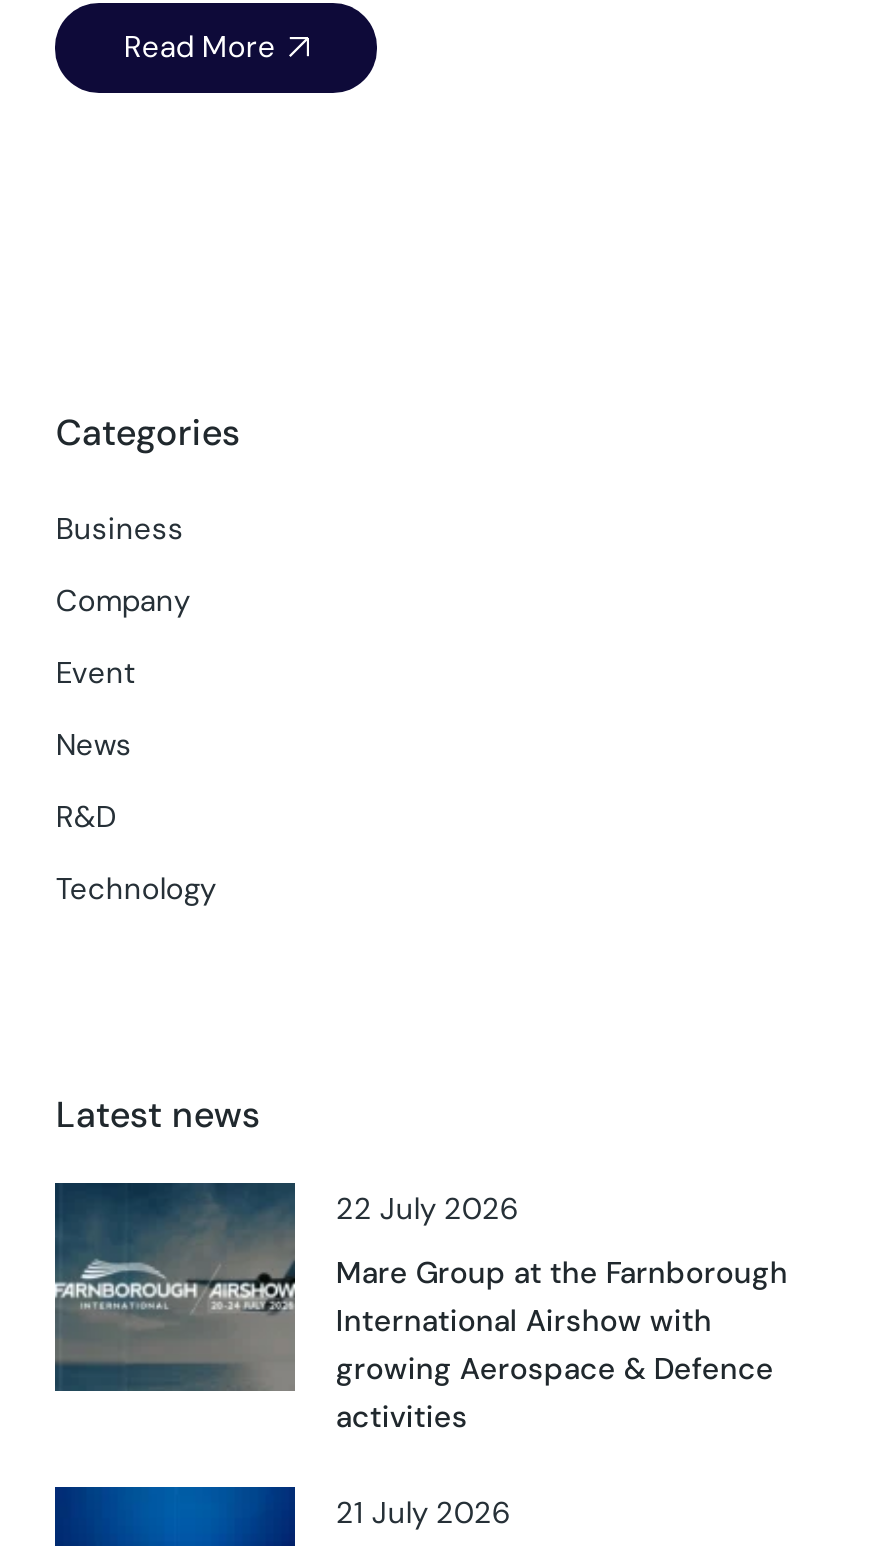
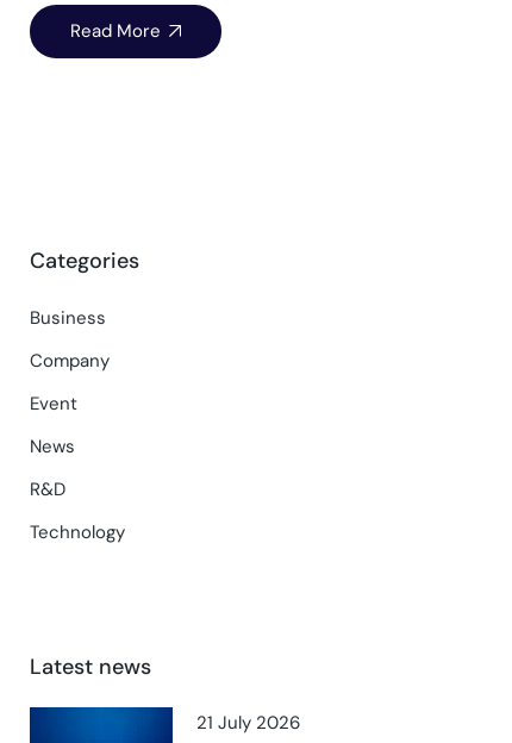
- [image]
- 22 July 2026
- Mare Group at the Farnborough
- International Airshow with
- growing Aerospace & Defence
- activities
